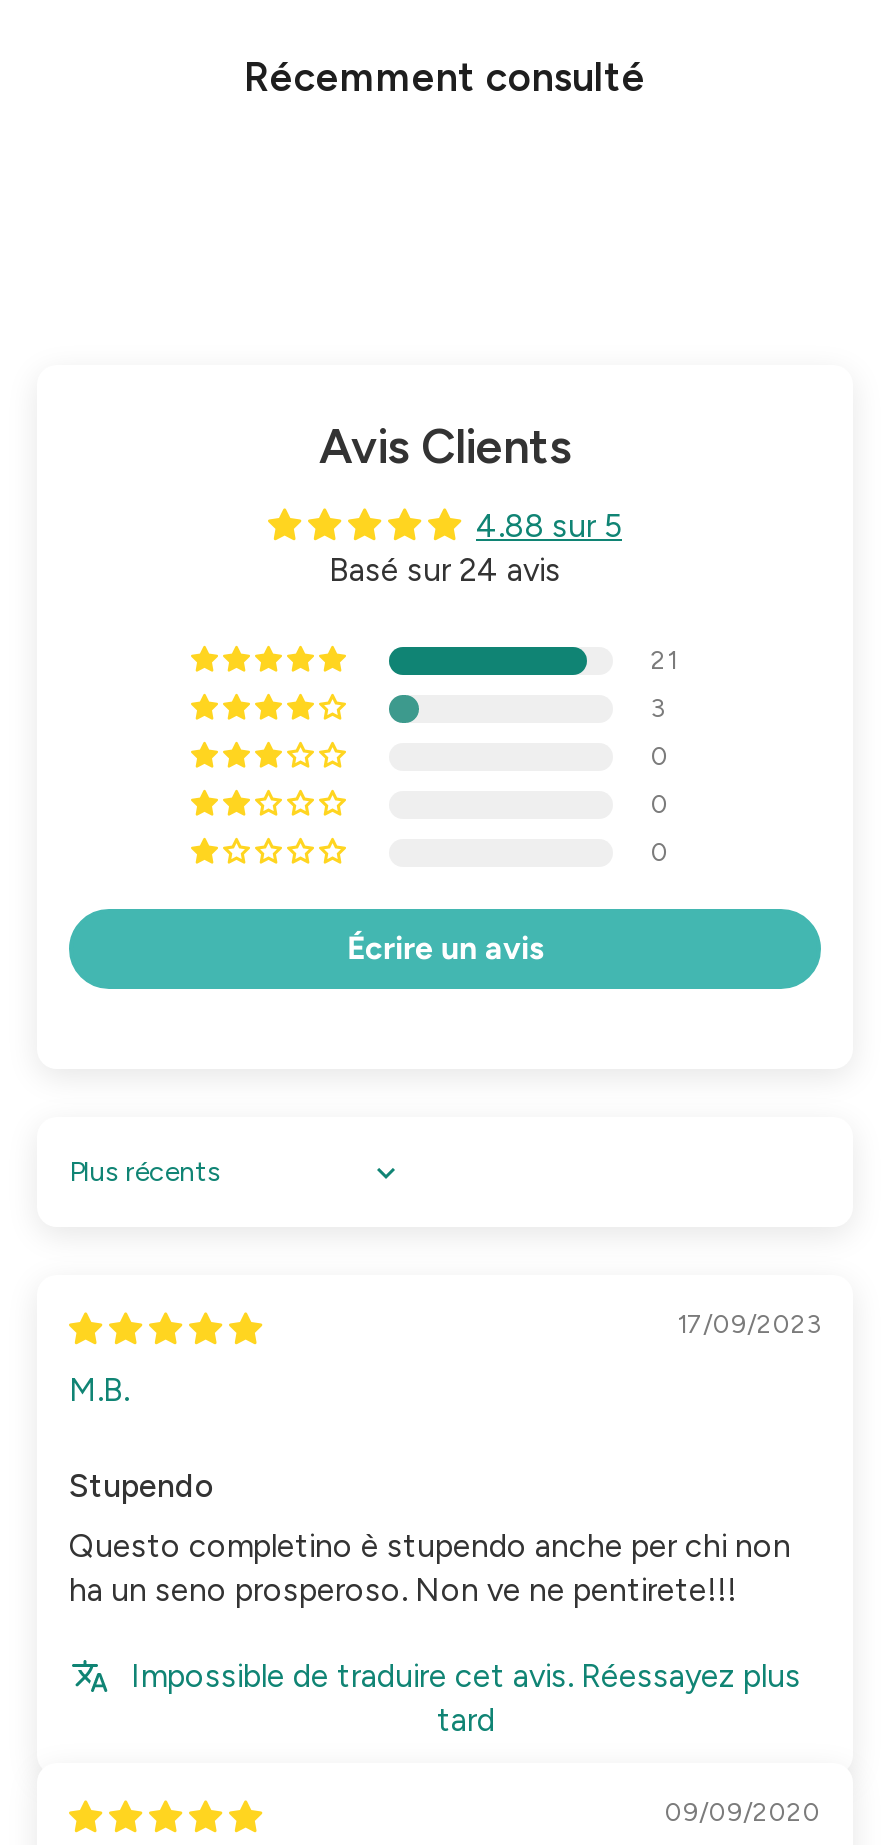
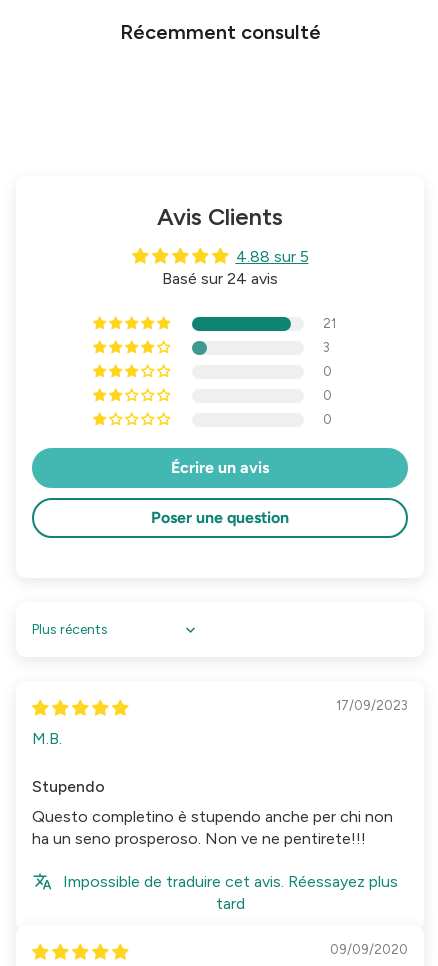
+ Poser une question
